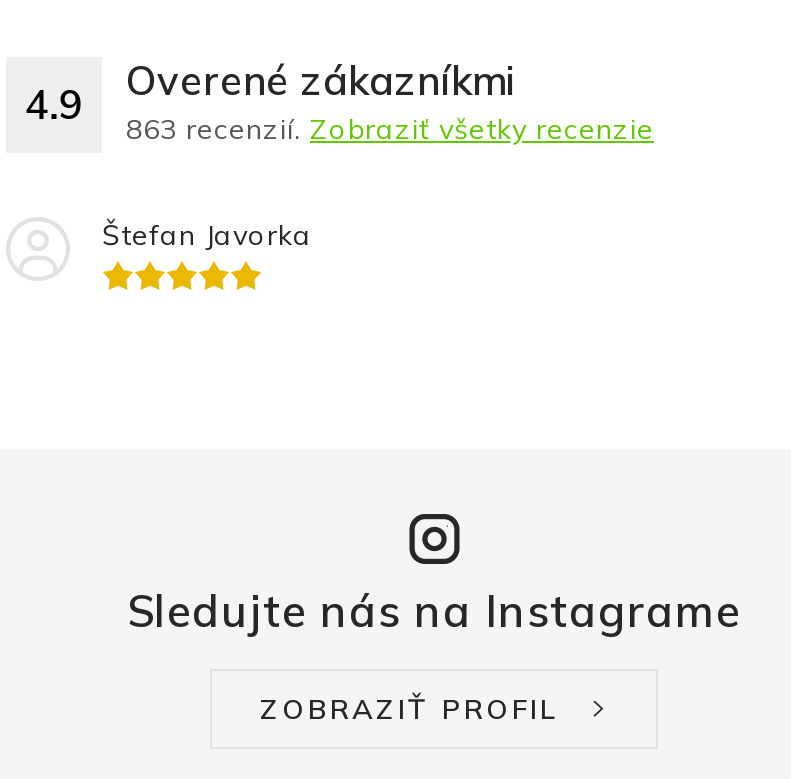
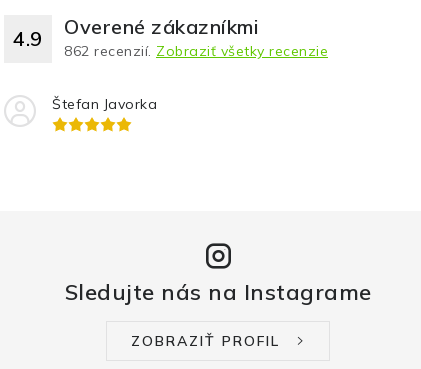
- 863 recenzií. Zobraziť všetky recenzie
+ 862 recenzií. Zobraziť všetky recenzie
